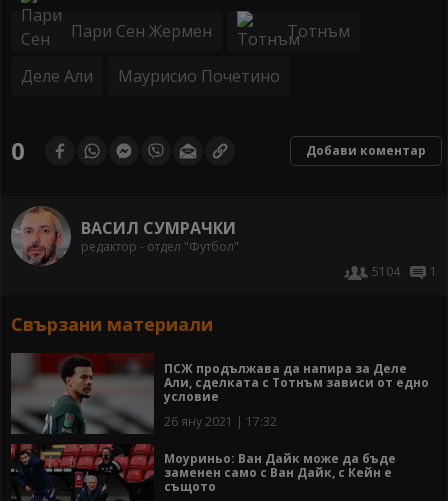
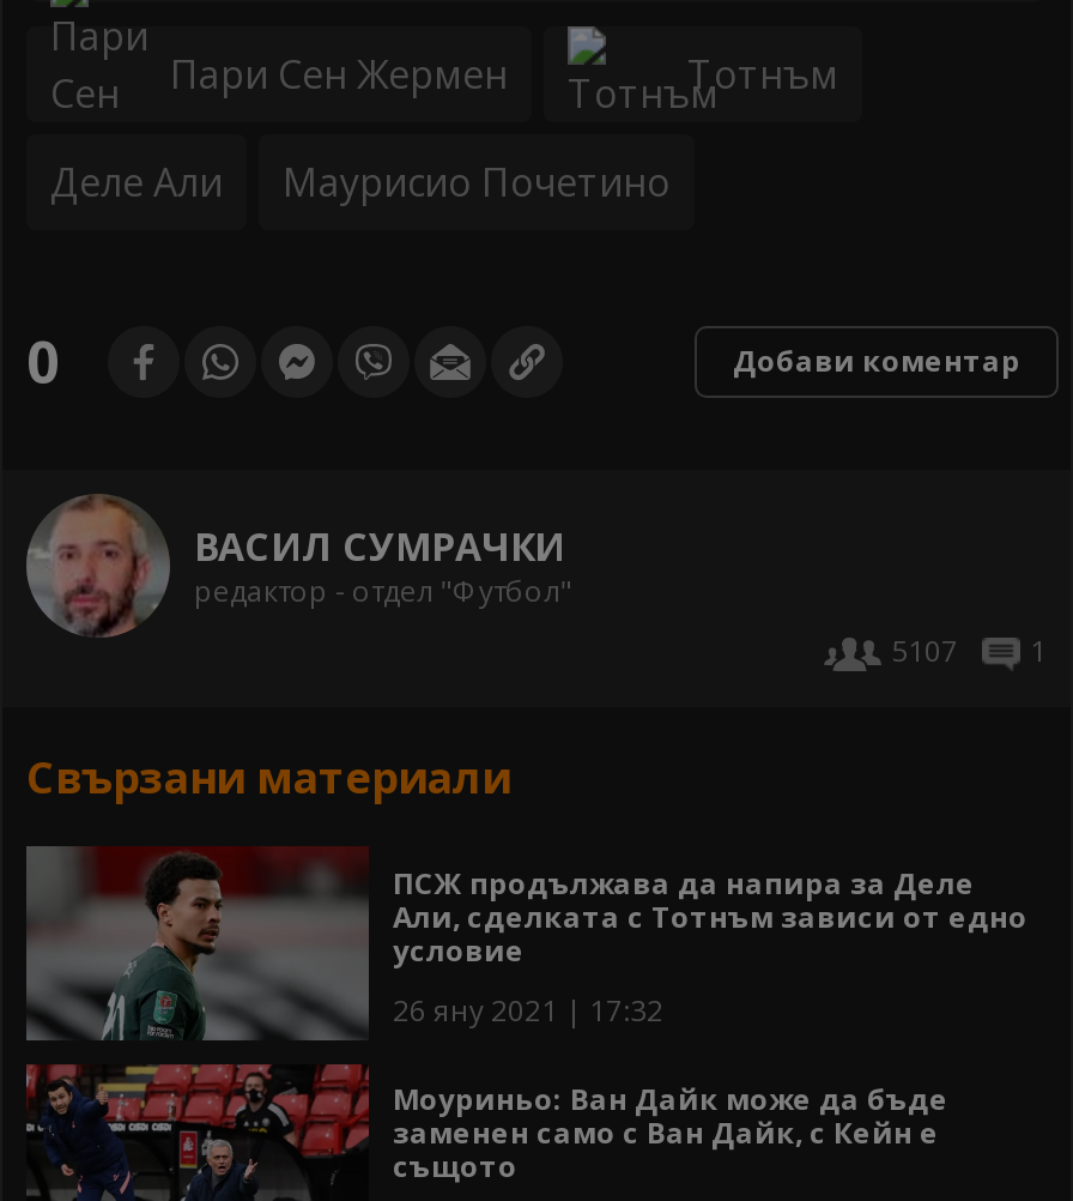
- 5104 1
+ 5107 1
